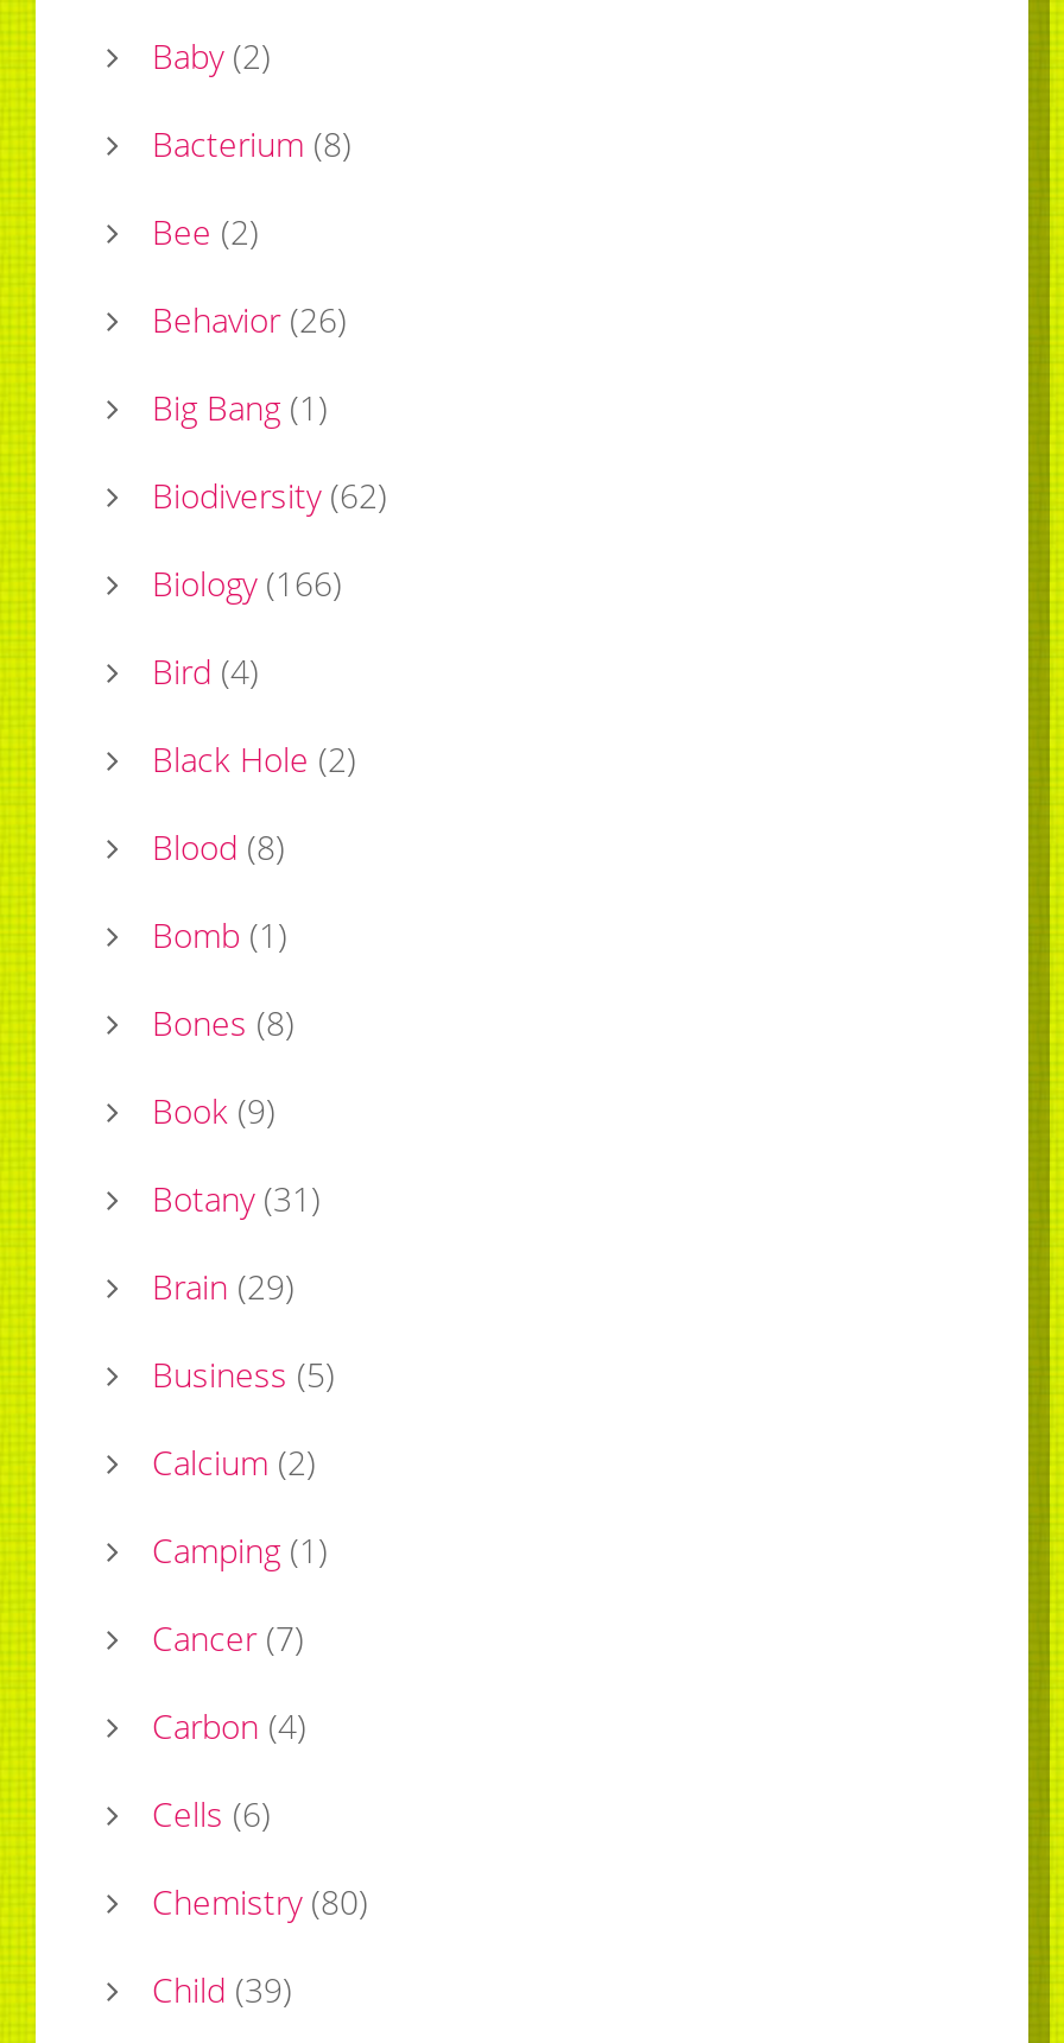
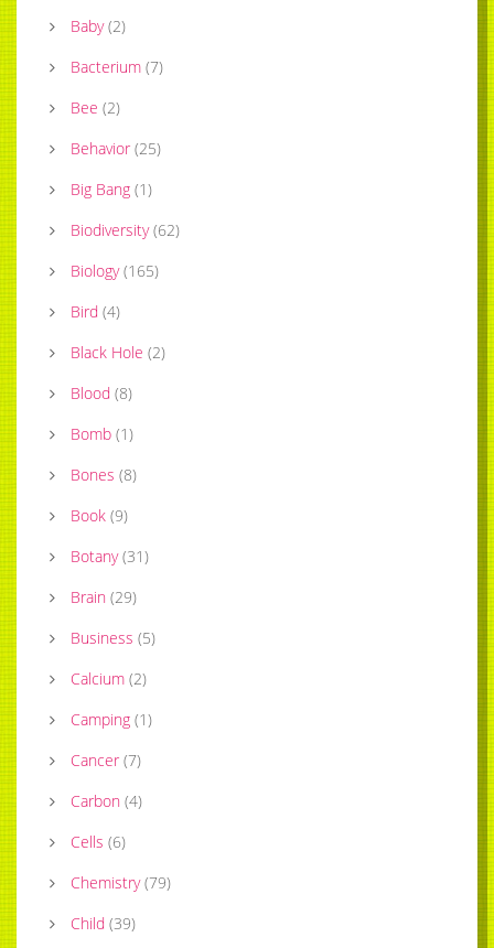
- Bacterium (8)
+ Bacterium (7)

- Behavior (26)
+ Behavior (25)

- Biology (166)
+ Biology (165)

- Chemistry (80)
+ Chemistry (79)
